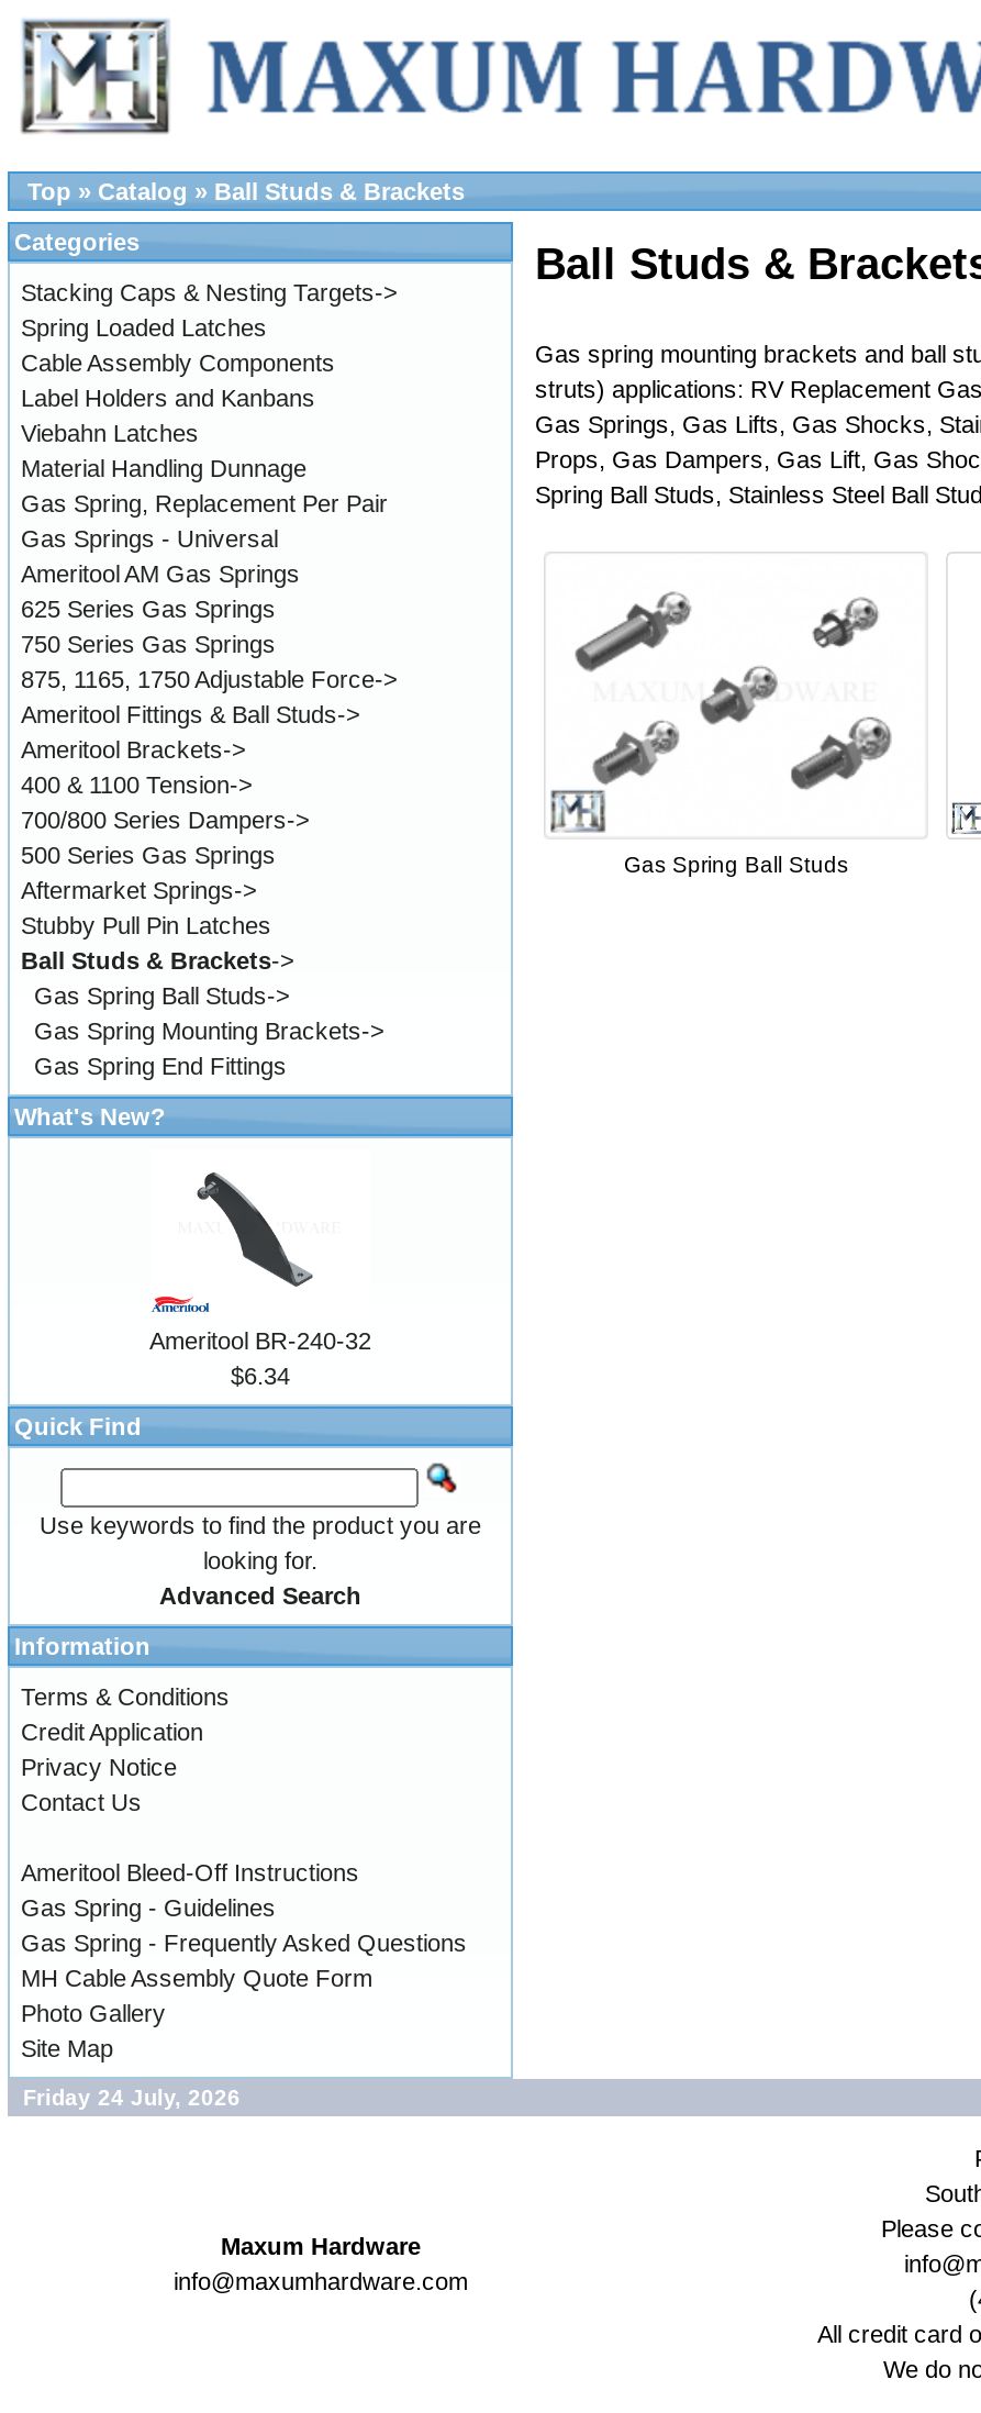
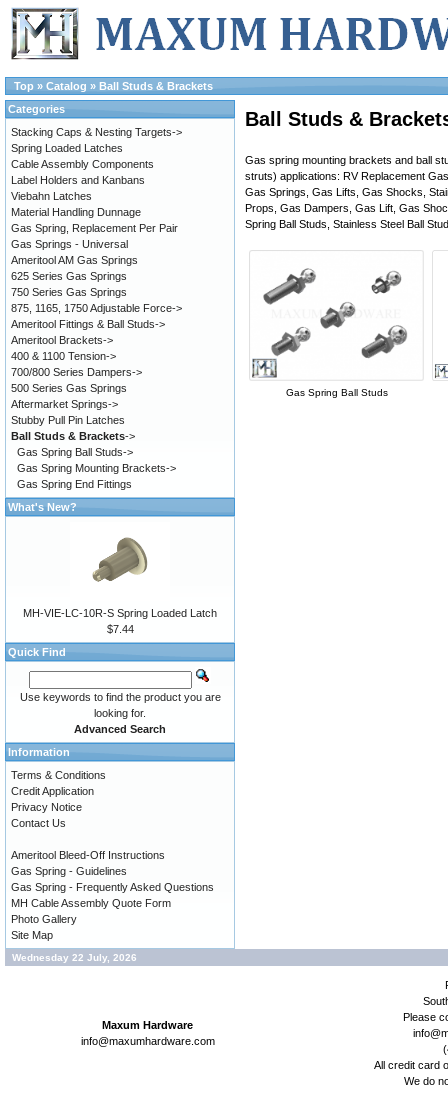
- [image]
- Ameritool BR-240-32
- $6.34
+ [image]
+ MH-VIE-LC-10R-S Spring Loaded Latch
+ $7.44

- Friday 24 July, 2026
+ Wednesday 22 July, 2026
